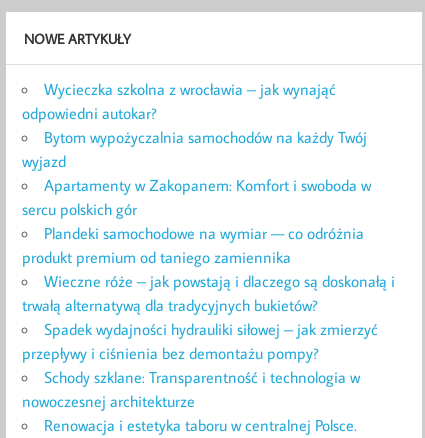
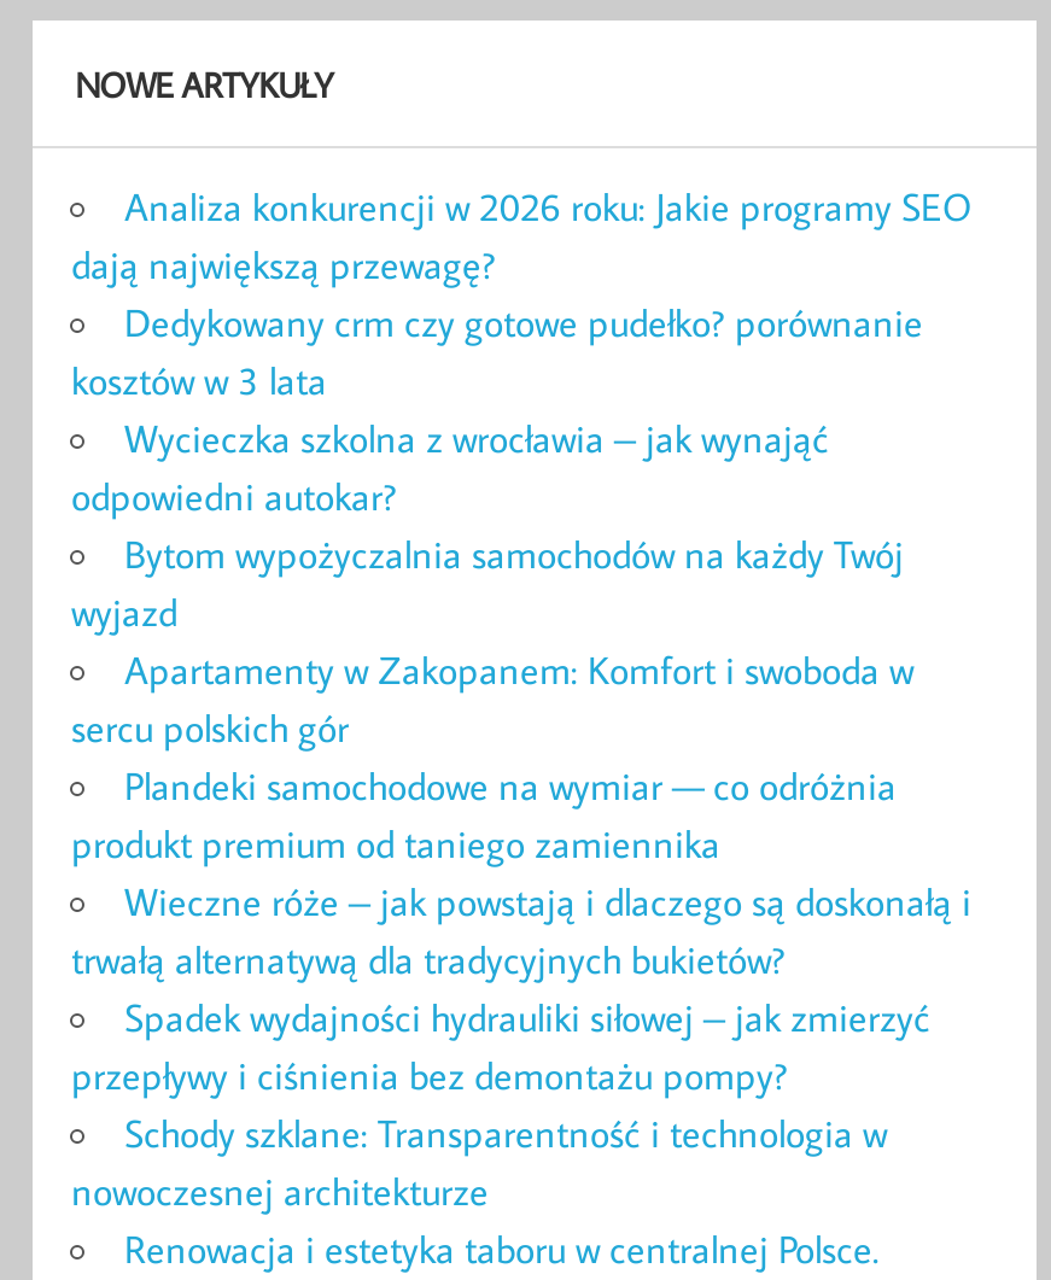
+ Analiza konkurencji w 2026 roku: Jakie programy SEO
+ dają największą przewagę?
+ Dedykowany crm czy gotowe pudełko? porównanie
+ kosztów w 3 lata
